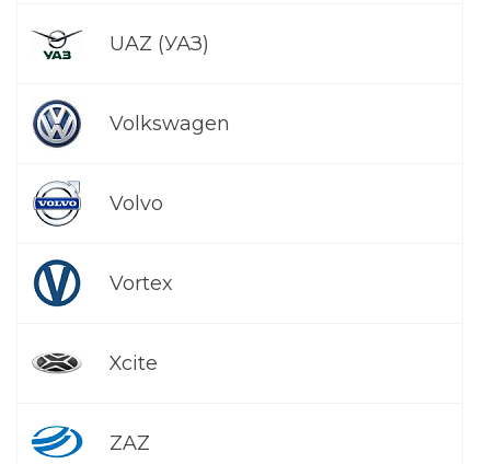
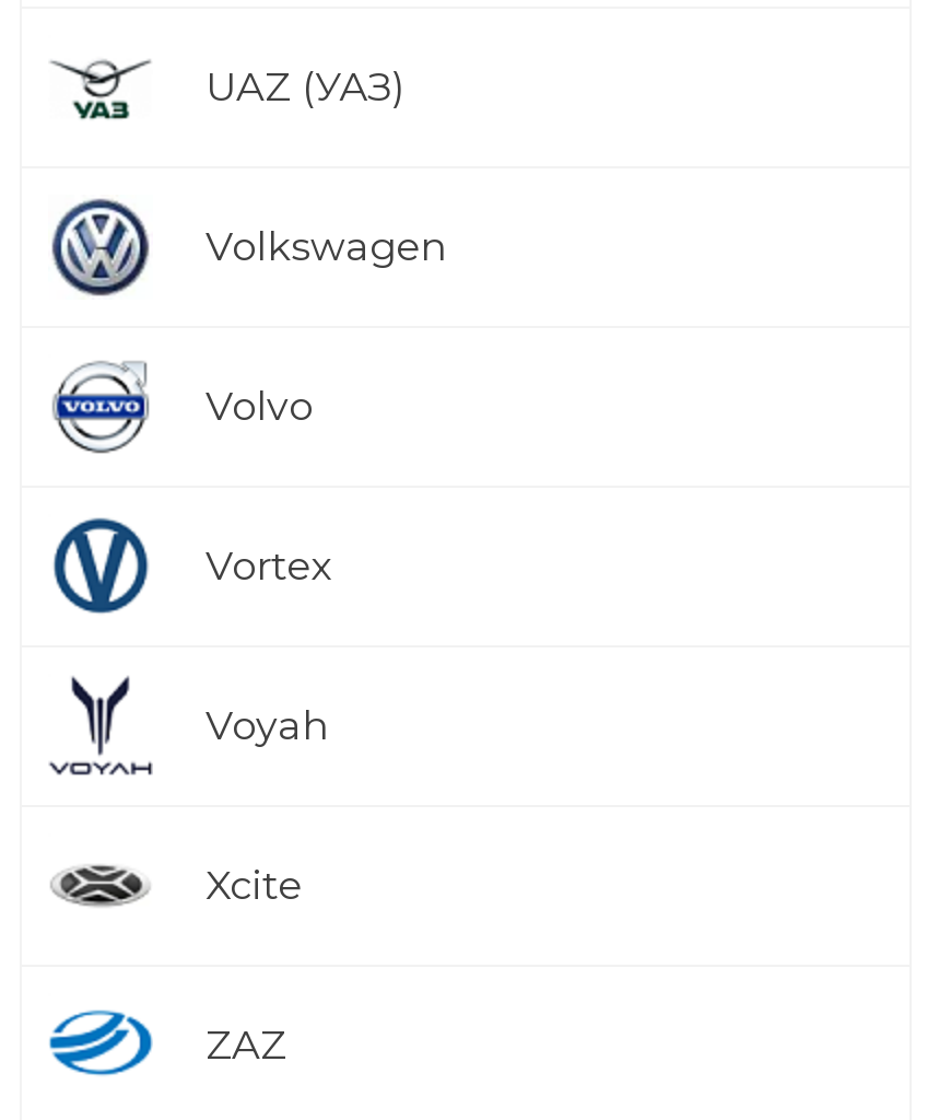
+ [image]
+ Voyah
